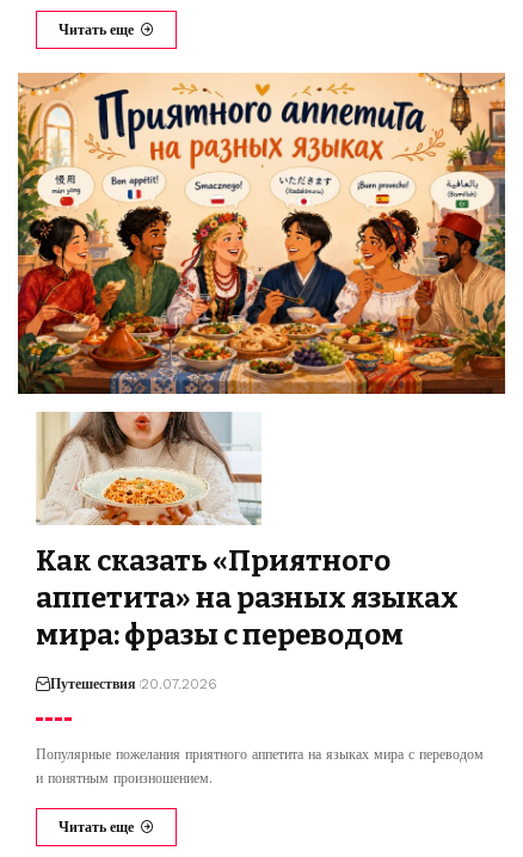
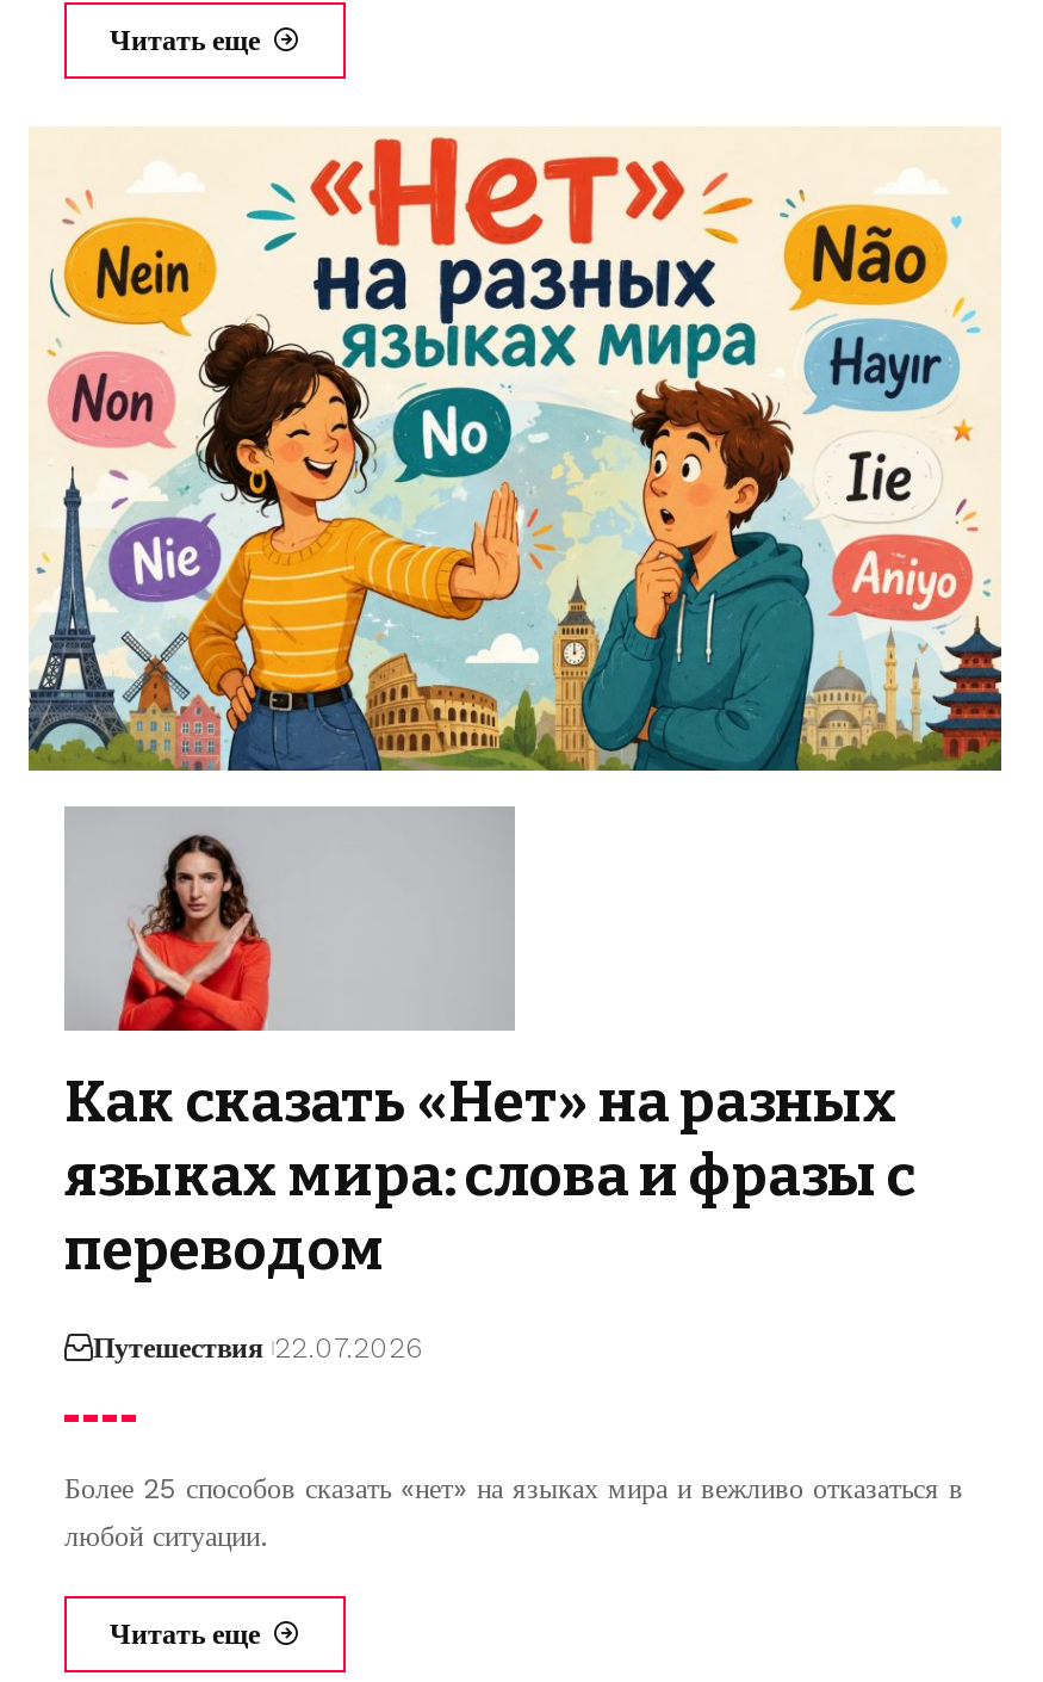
- [image]
+ [image]

- [image]
- Как сказать «Приятного
- аппетита» на разных языках
- мира: фразы с переводом
+ [image]
+ Как сказать «Нет» на разных
+ языках мира: слова и фразы с
+ переводом

- Путешествия 20.07.2026
+ Путешествия 22.07.2026

- Популярные пожелания приятного аппетита на языках мира с переводом
- и понятным произношением.
+ Более 25 способов сказать «нет» на языках мира и вежливо отказаться в
+ любой ситуации.
